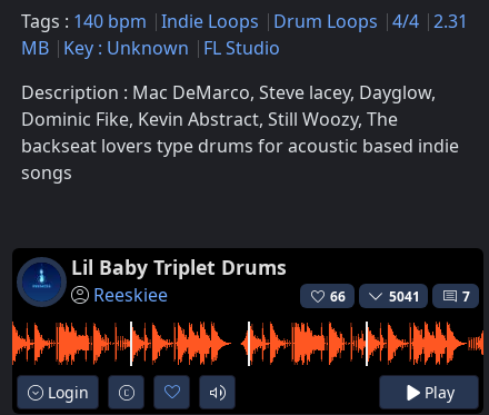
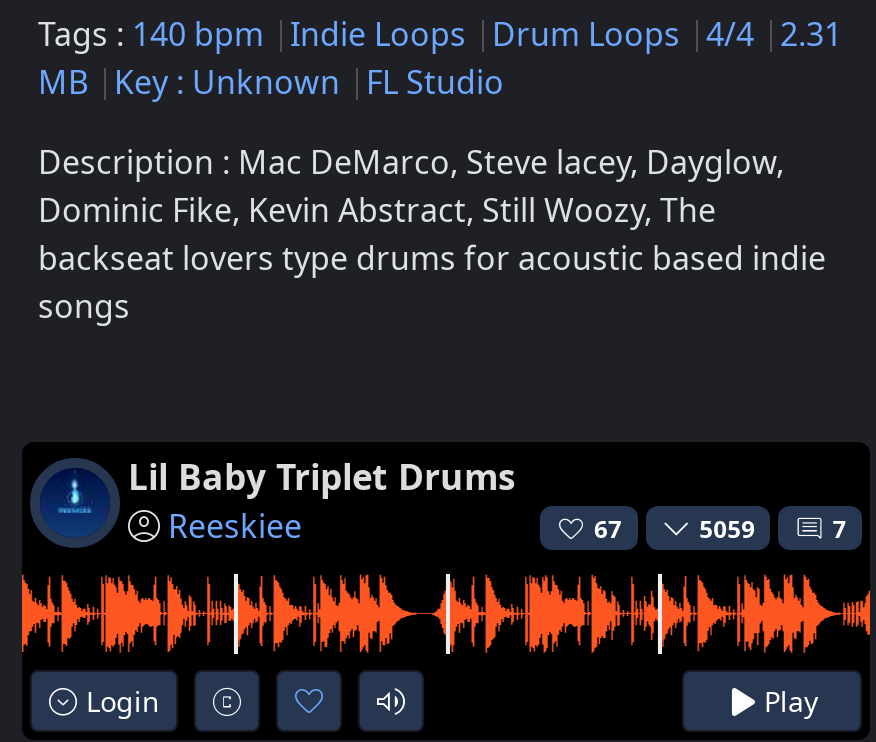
- 66
+ 67

- 5041
+ 5059
